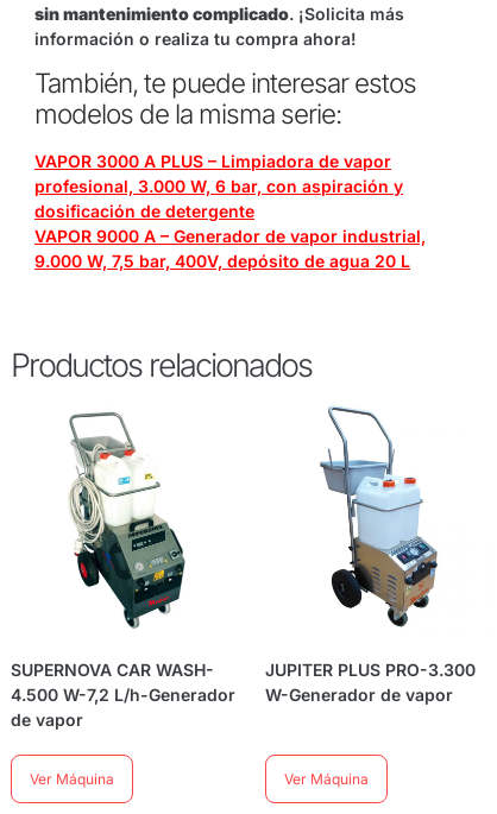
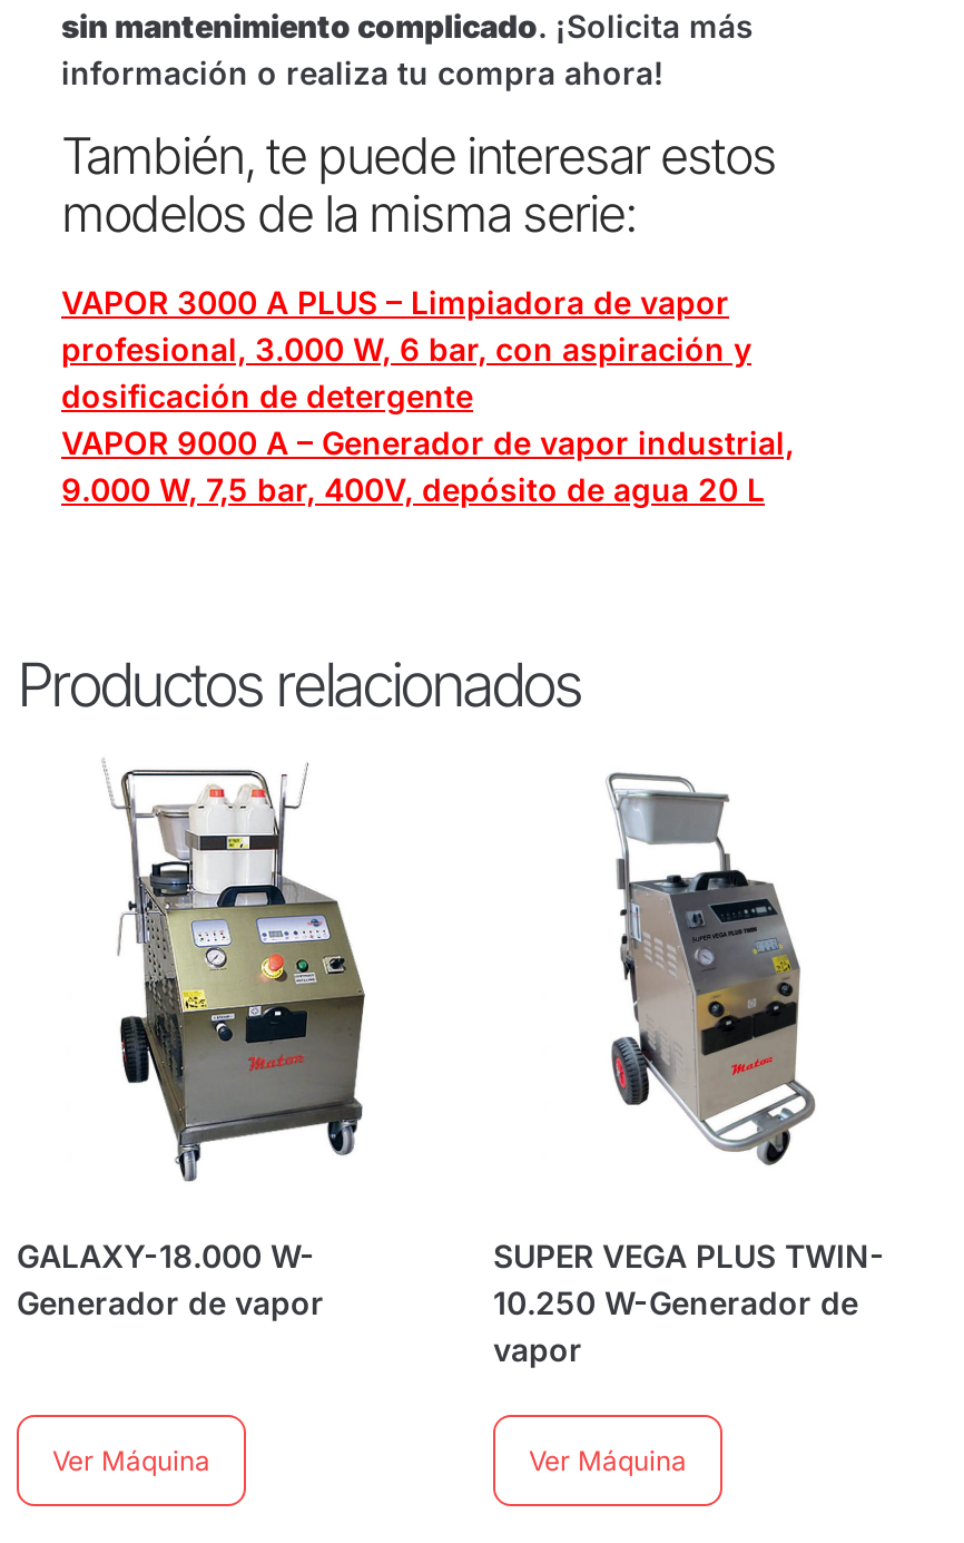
- [image]
- SUPERNOVA CAR WASH-
- 4.500 W-7,2 L/h-Generador
- de vapor
+ [image]
+ GALAXY-18.000 W-
+ Generador de vapor

- [image]
- JUPITER PLUS PRO-3.300
- W-Generador de vapor
+ [image]
+ SUPER VEGA PLUS TWIN-
+ 10.250 W-Generador de
+ vapor
